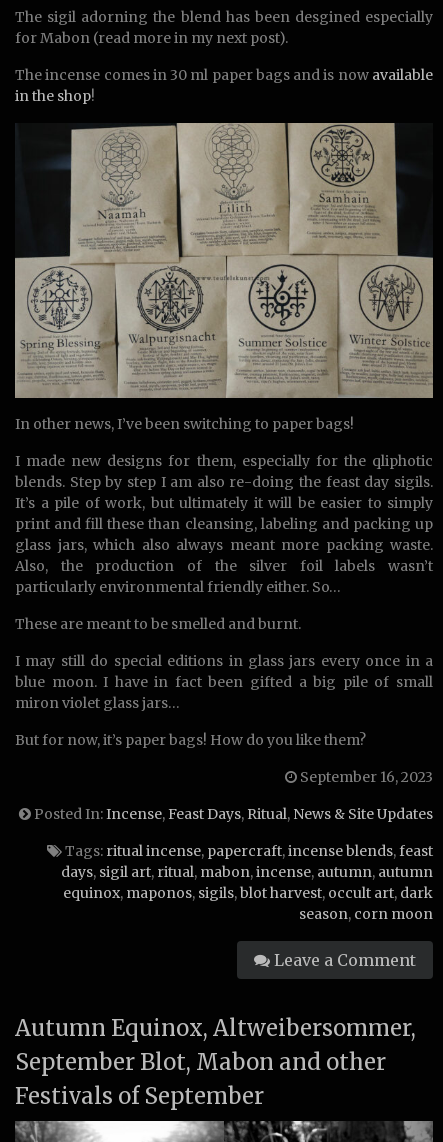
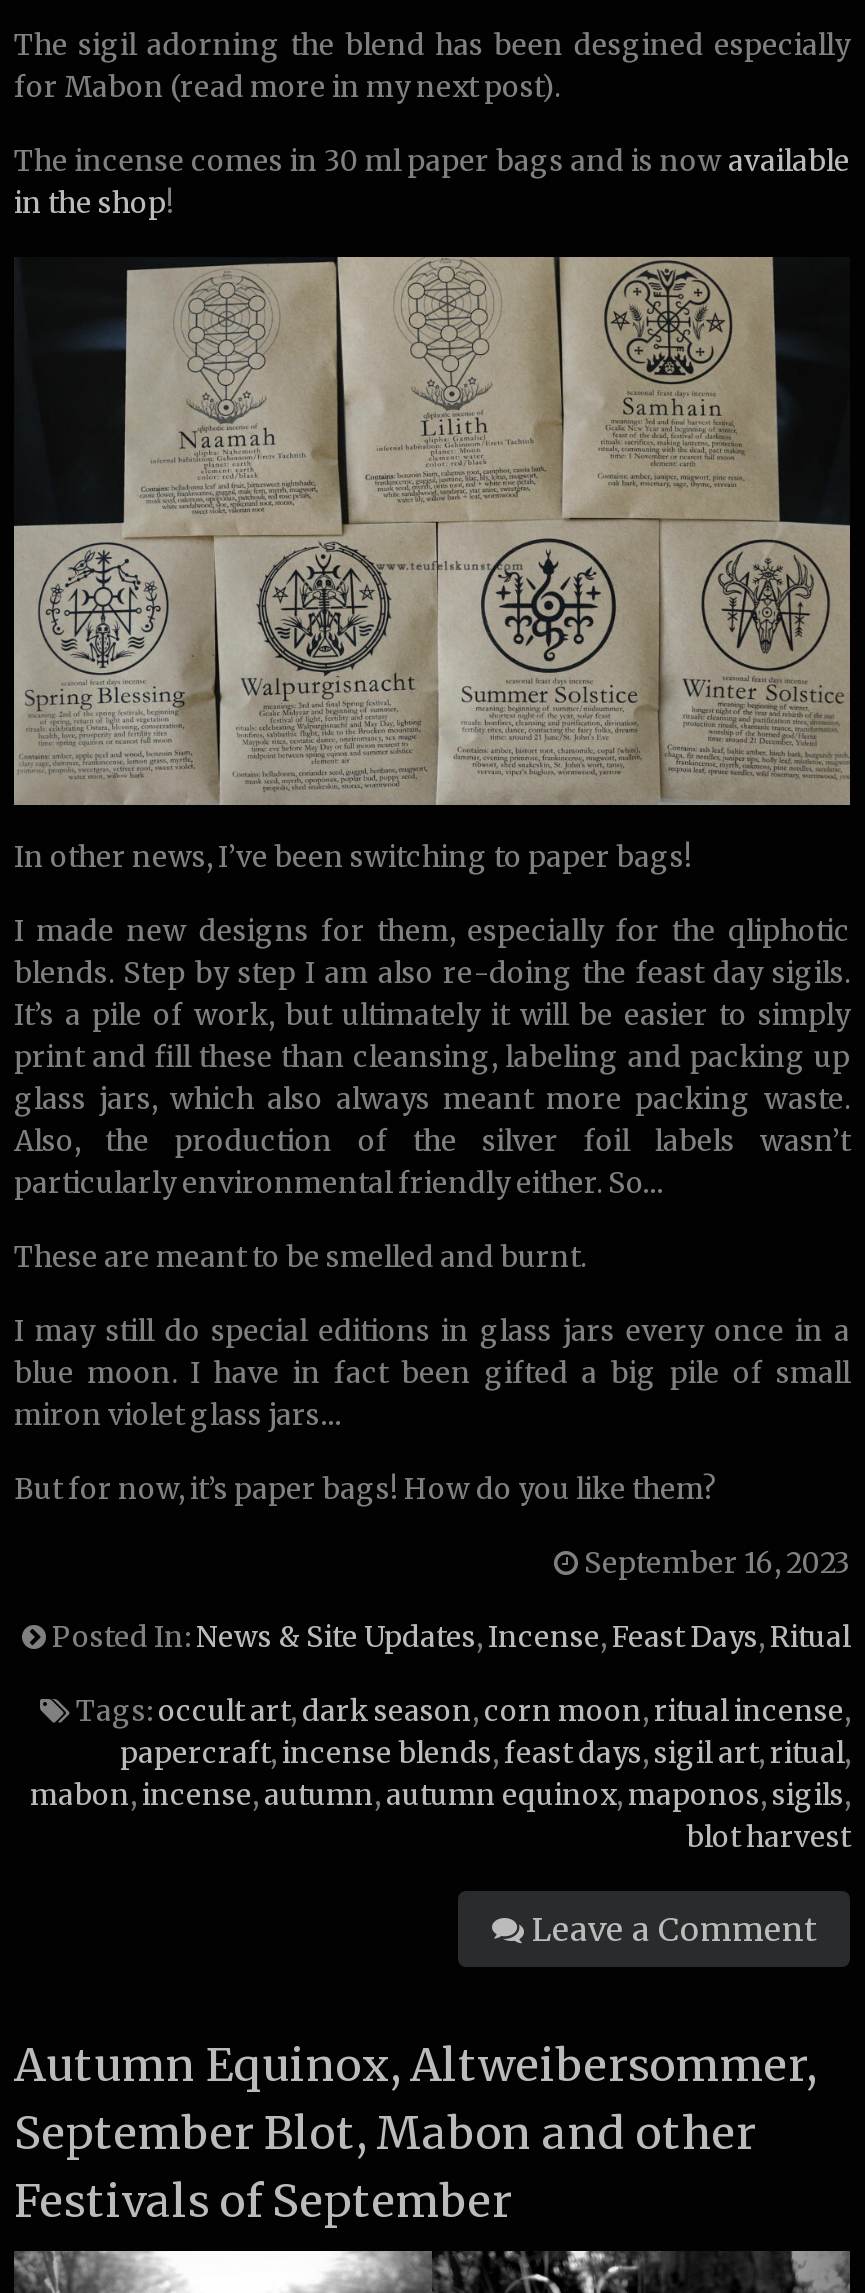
- Posted In: Incense, Feast Days, Ritual, News & Site Updates
+ Posted In: News & Site Updates, Incense, Feast Days, Ritual

- Tags: ritual incense, papercraft, incense blends, feast
- days, sigil art, ritual, mabon, incense, autumn, autumn
- equinox, maponos, sigils, blot harvest, occult art, dark
- season, corn moon
+ Tags: occult art, dark season, corn moon, ritual incense,
+ papercraft, incense blends, feast days, sigil art, ritual,
+ mabon, incense, autumn, autumn equinox, maponos, sigils,
+ blot harvest
